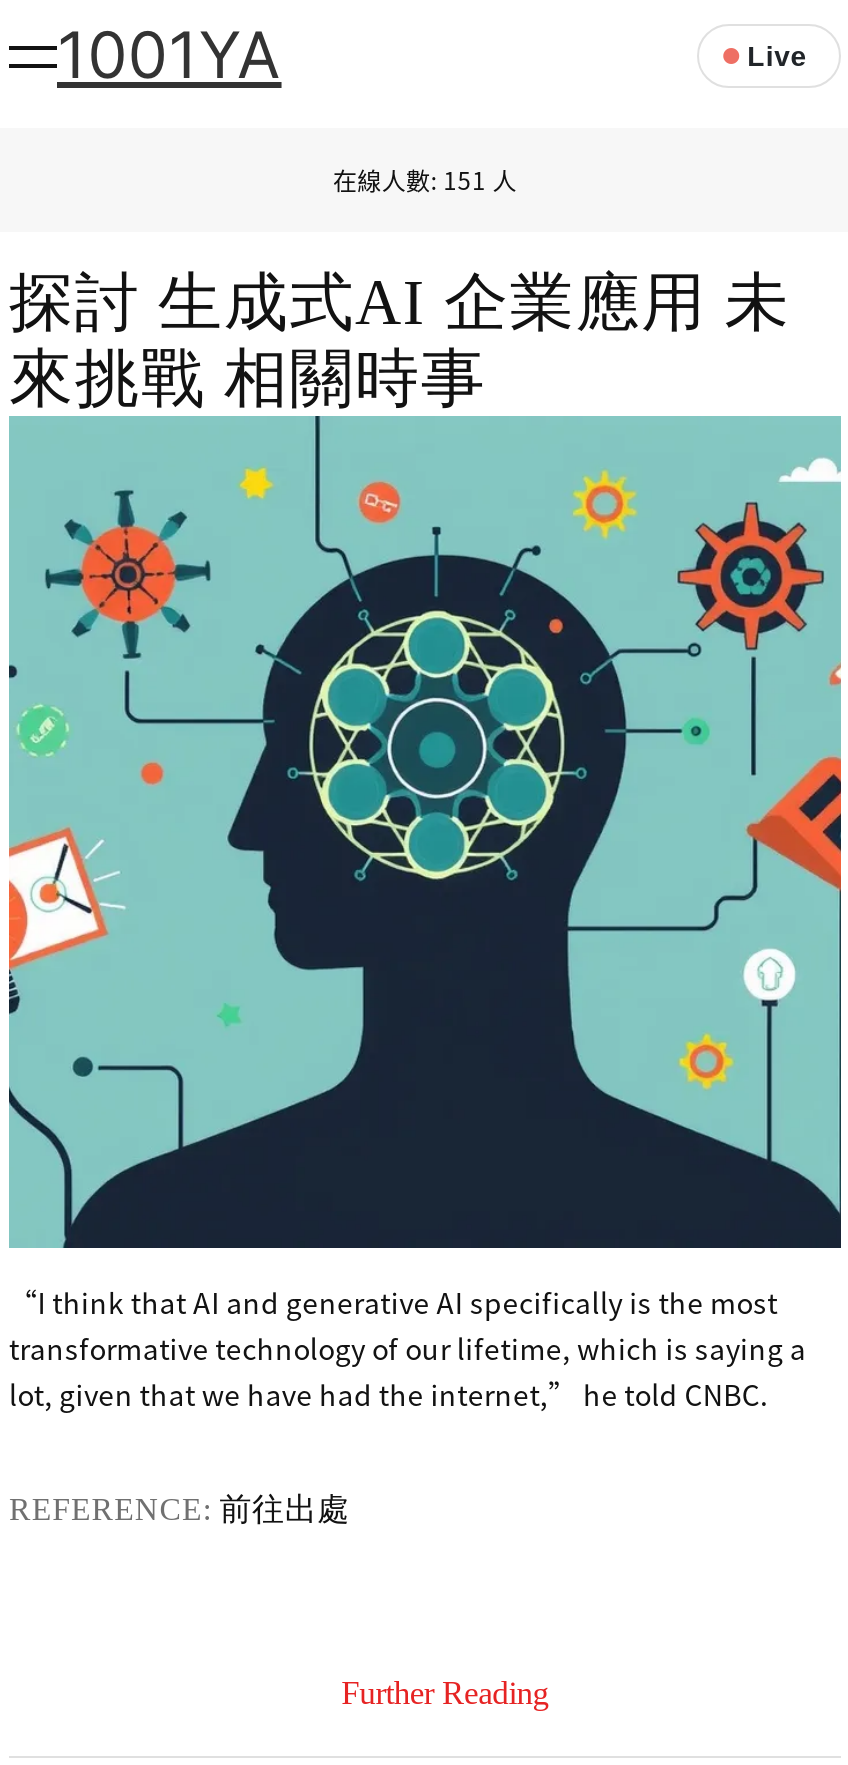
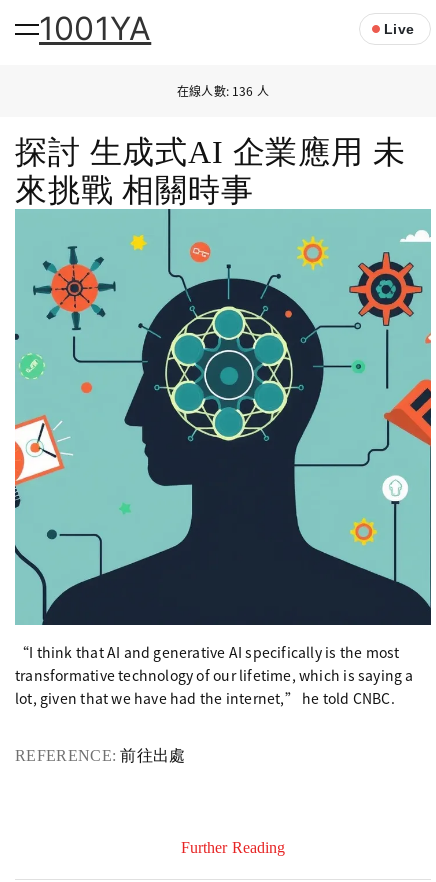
- 在線人數: 151 人
+ 在線人數: 136 人
